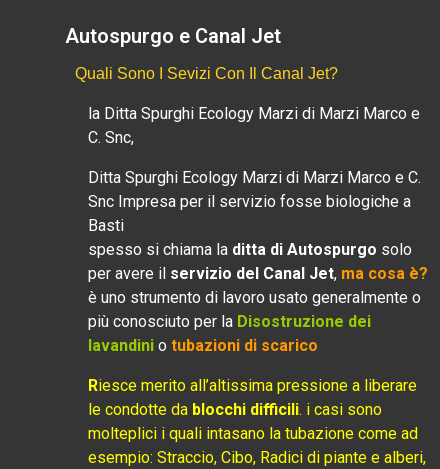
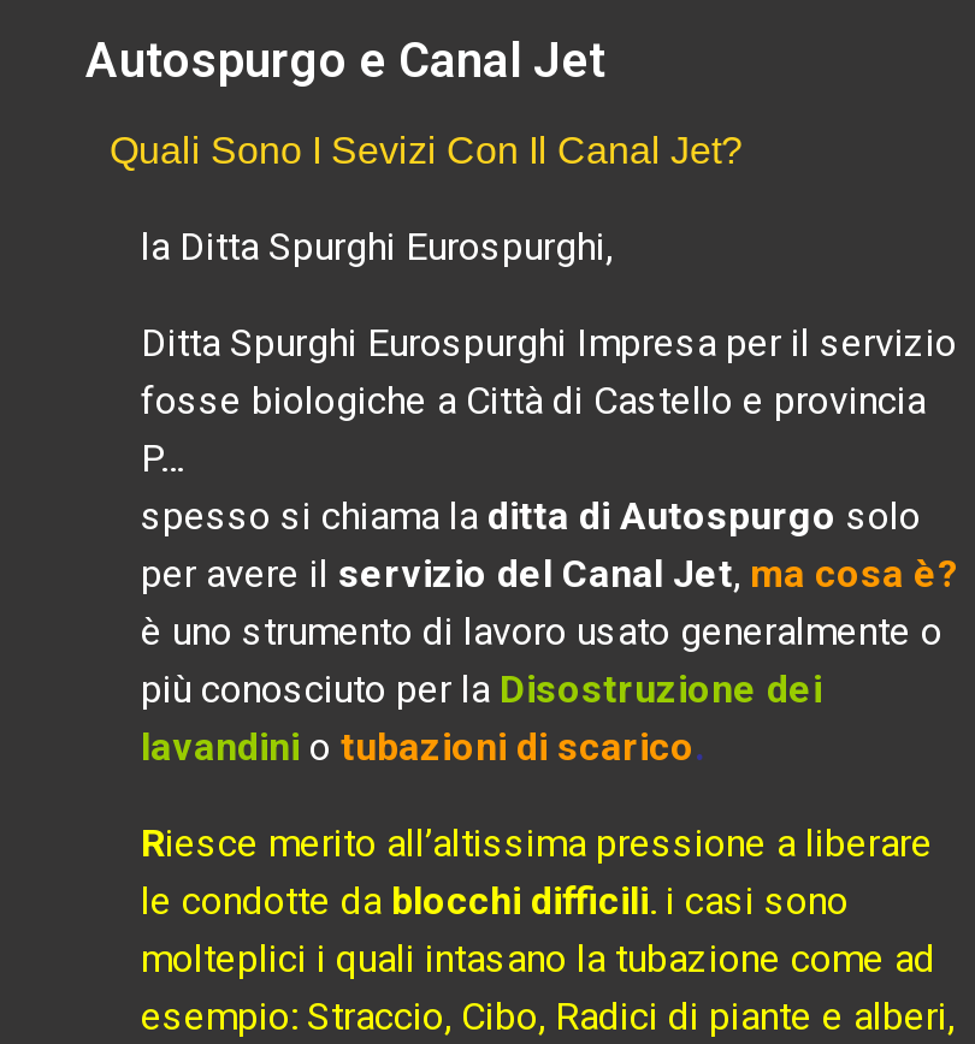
- la Ditta Spurghi Ecology Marzi di Marzi Marco e
- C. Snc,
+ la Ditta Spurghi Eurospurghi,

- Ditta Spurghi Ecology Marzi di Marzi Marco e C.
- Snc Impresa per il servizio fosse biologiche a
- Basti
+ Ditta Spurghi Eurospurghi Impresa per il servizio
+ fosse biologiche a Città di Castello e provincia
+ P…
